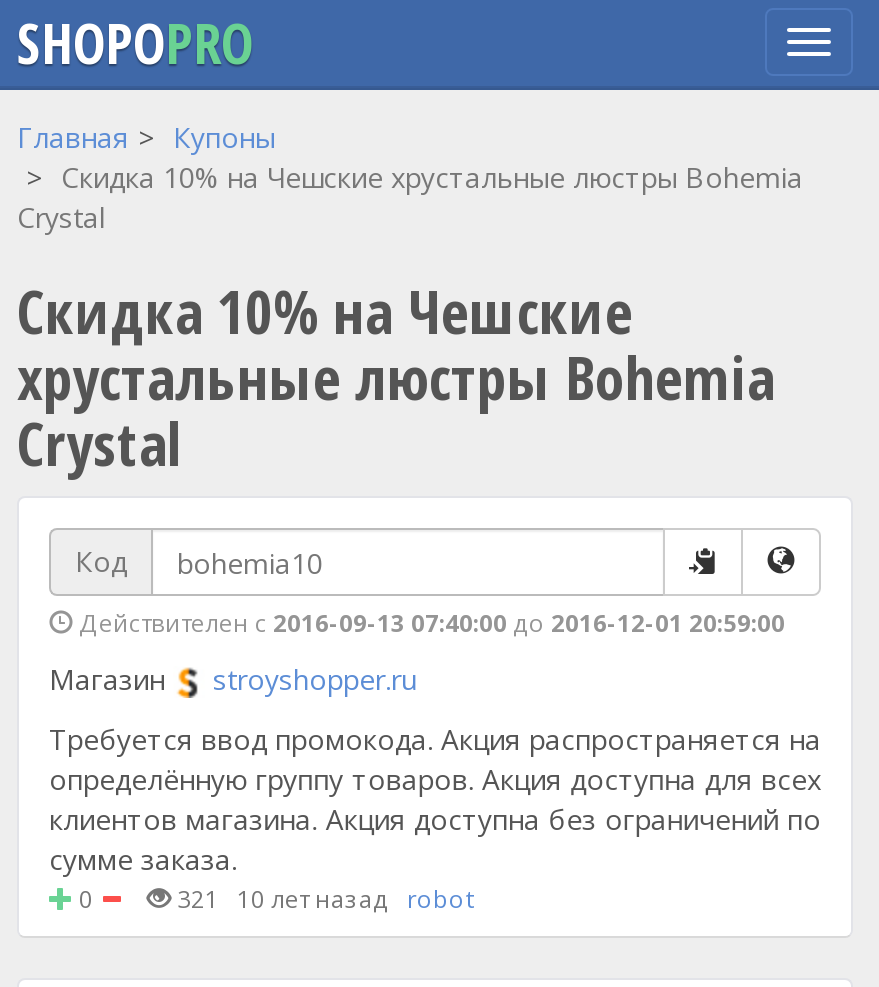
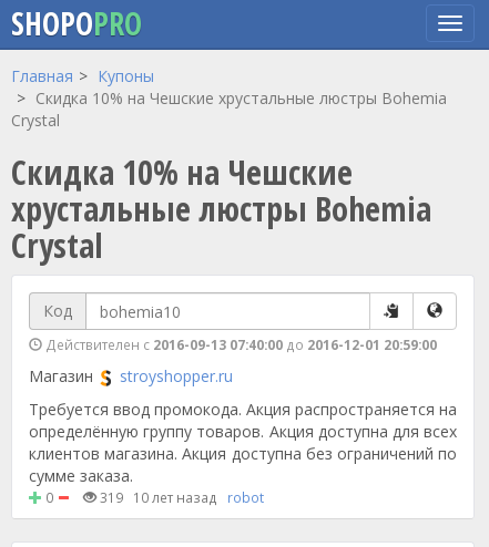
- 321 10 лет назад robot
+ 319 10 лет назад robot
